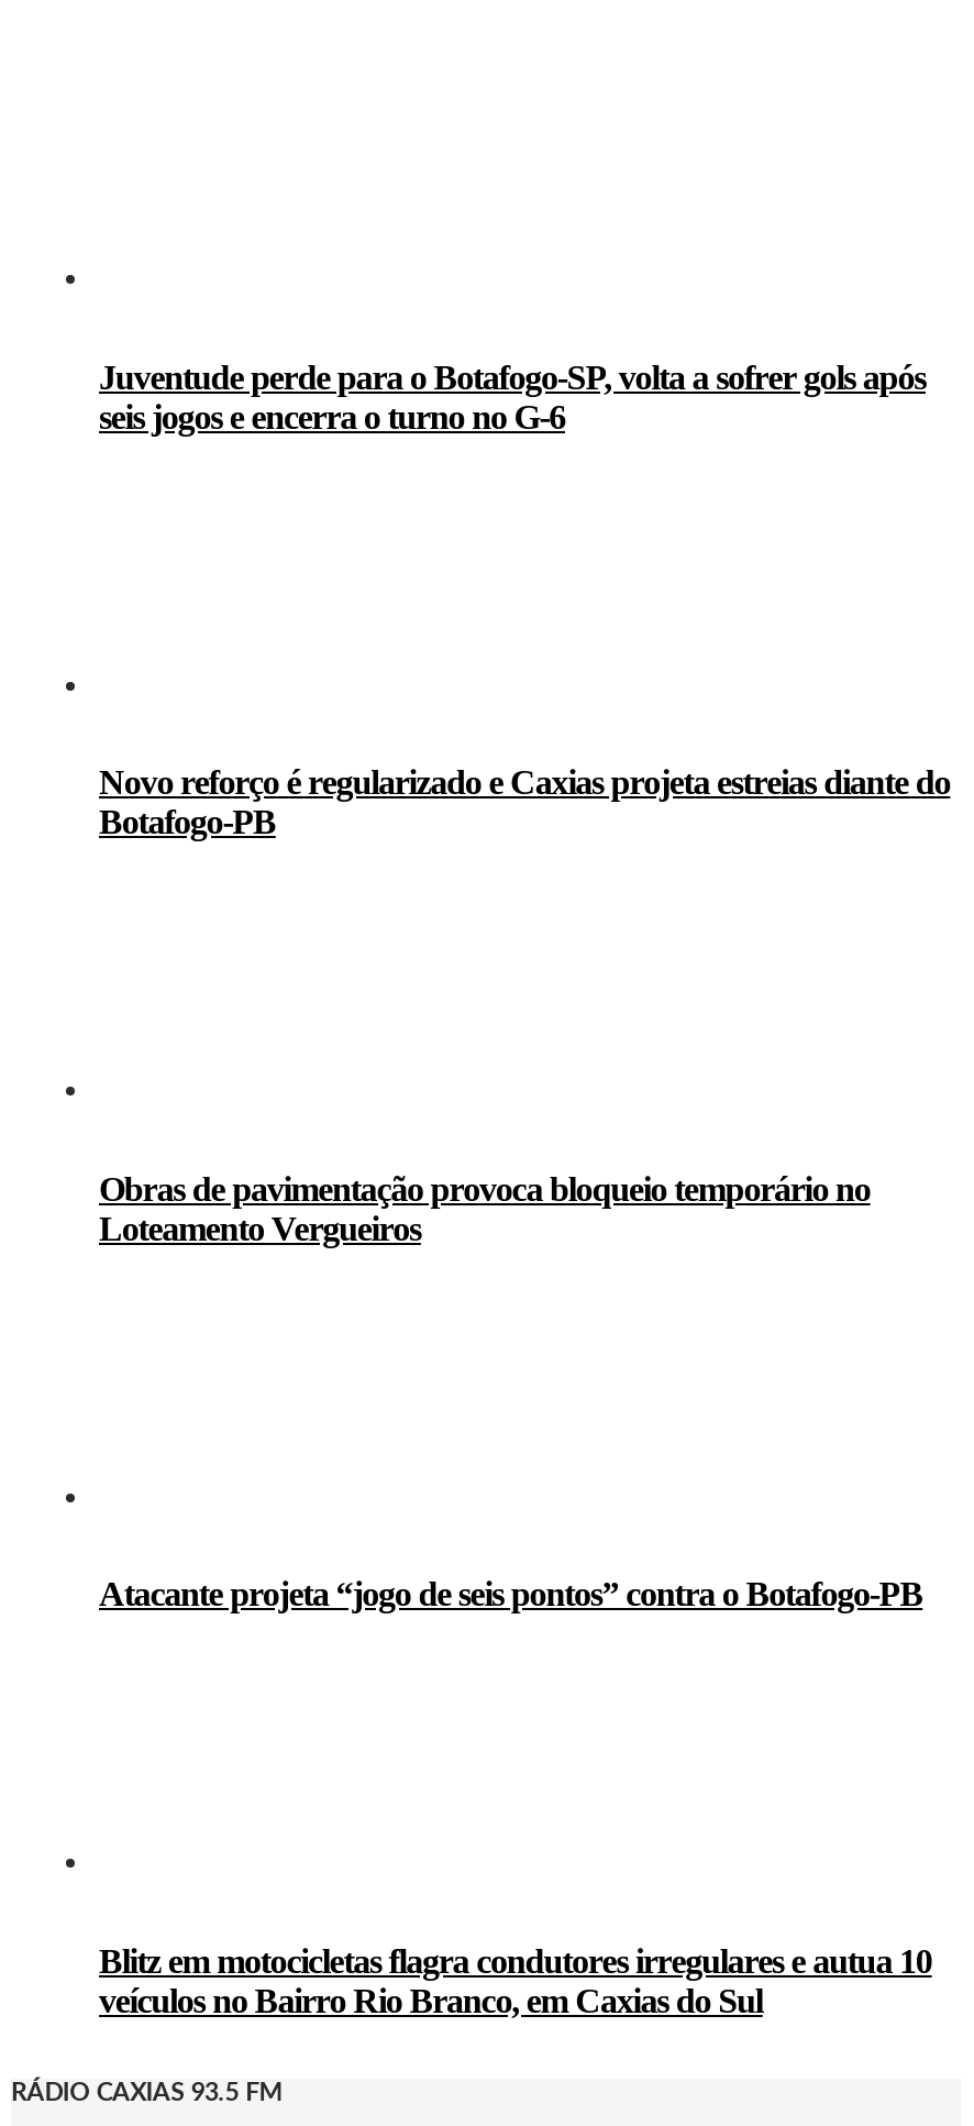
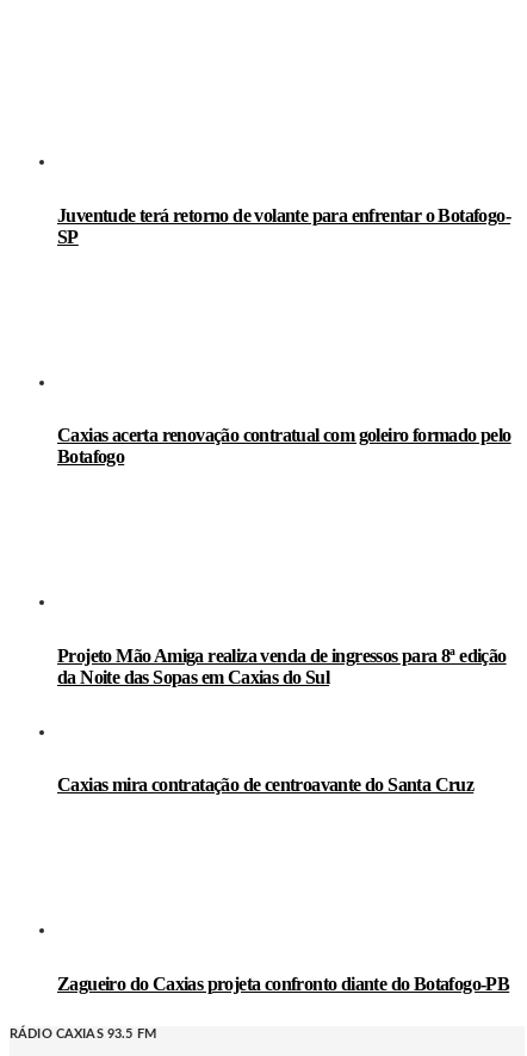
- Juventude perde para o Botafogo-SP, volta a sofrer gols após
- seis jogos e encerra o turno no G-6
+ Juventude terá retorno de volante para enfrentar o Botafogo-
+ SP

- Novo reforço é regularizado e Caxias projeta estreias diante do
- Botafogo-PB
+ Caxias acerta renovação contratual com goleiro formado pelo
+ Botafogo

- Obras de pavimentação provoca bloqueio temporário no
- Loteamento Vergueiros
+ Projeto Mão Amiga realiza venda de ingressos para 8ª edição
+ da Noite das Sopas em Caxias do Sul

- Atacante projeta “jogo de seis pontos” contra o Botafogo-PB
+ Caxias mira contratação de centroavante do Santa Cruz

- Blitz em motocicletas flagra condutores irregulares e autua 10
- veículos no Bairro Rio Branco, em Caxias do Sul
+ Zagueiro do Caxias projeta confronto diante do Botafogo-PB
